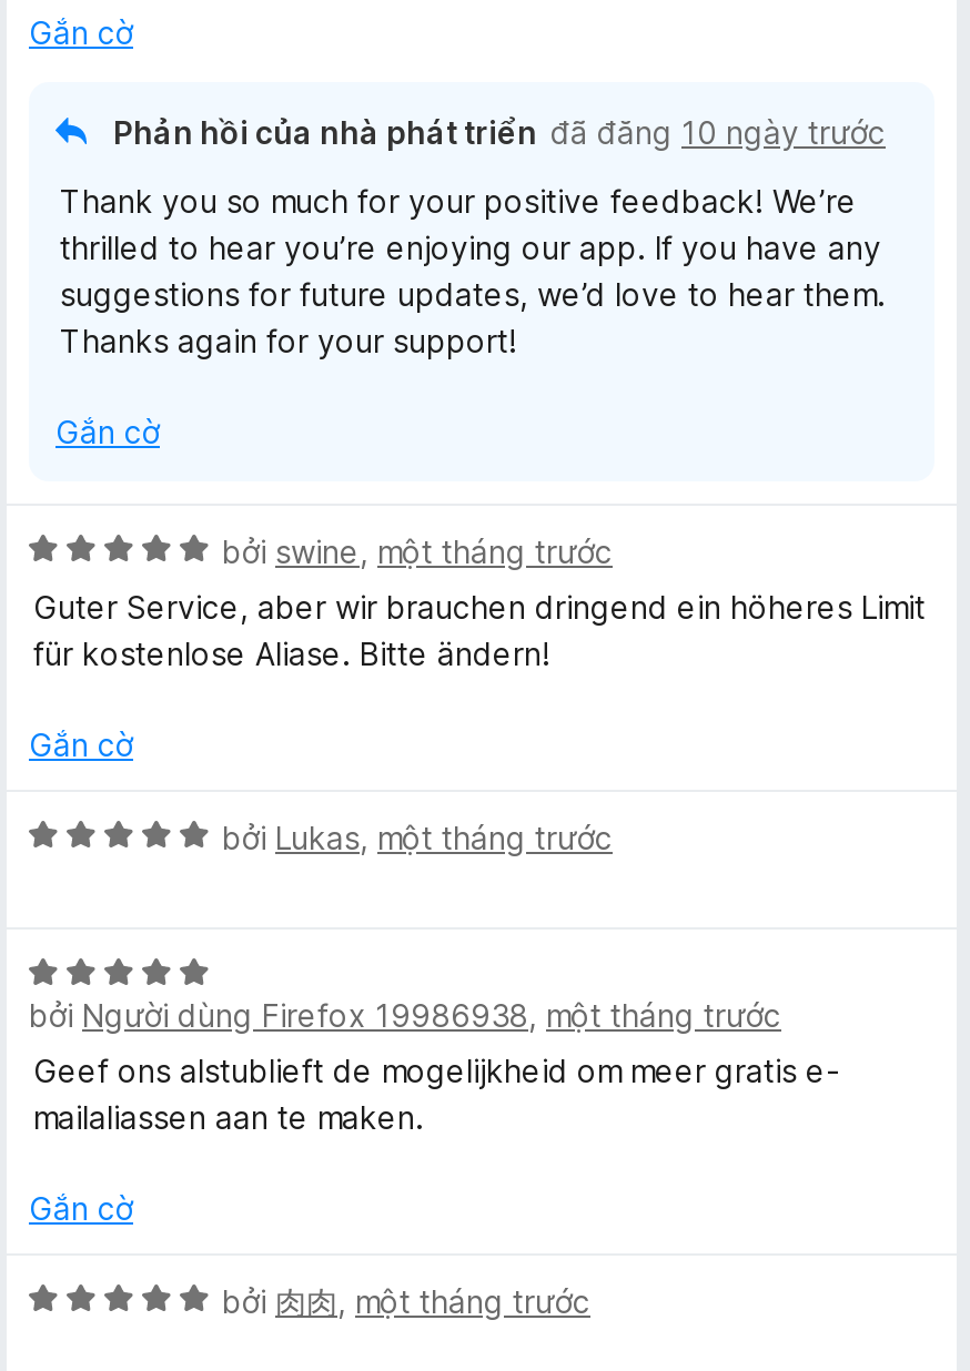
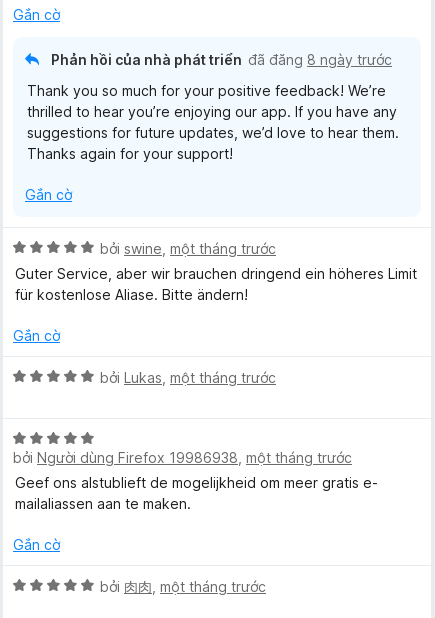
- Phản hồi của nhà phát triển đã đăng 10 ngày trước
+ Phản hồi của nhà phát triển đã đăng 8 ngày trước
